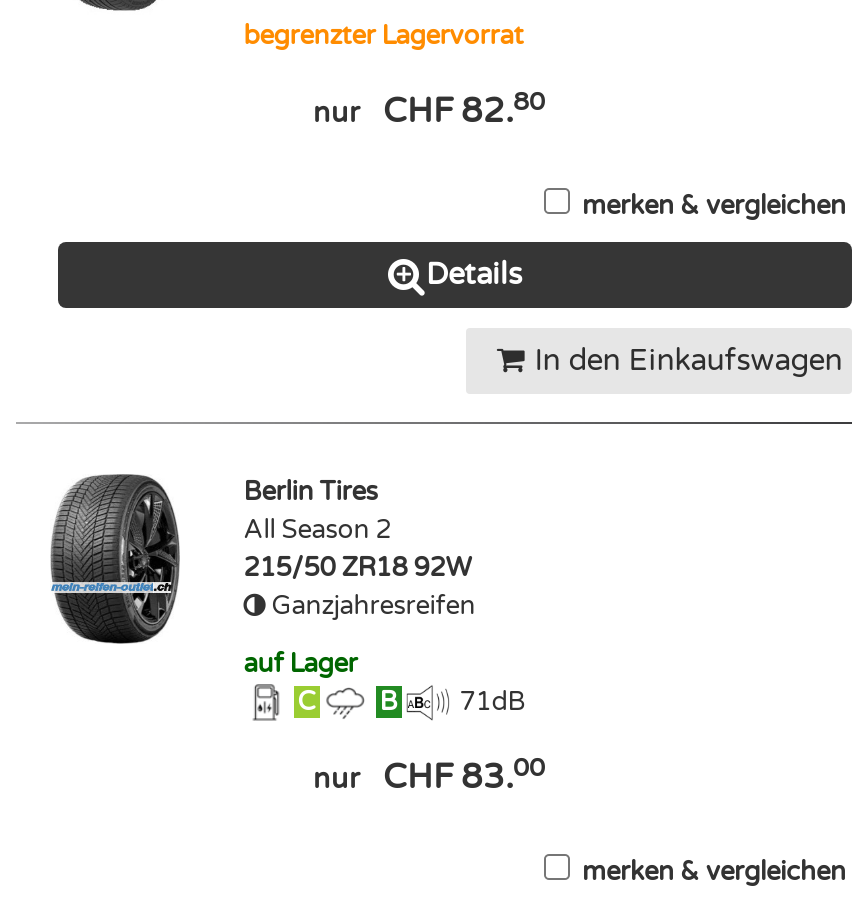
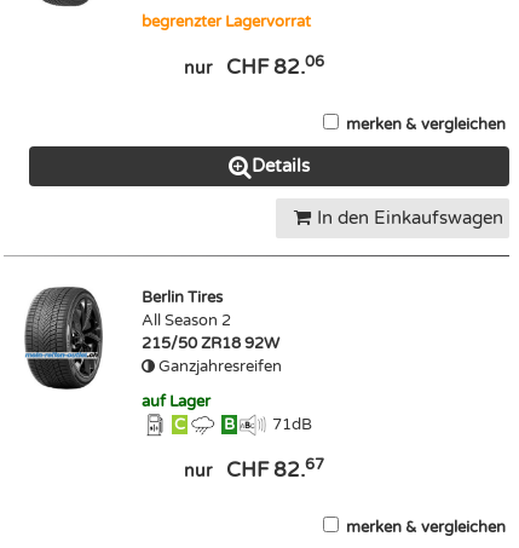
- nur CHF 82.80
+ nur CHF 82.06

- nur CHF 83.00
+ nur CHF 82.67
